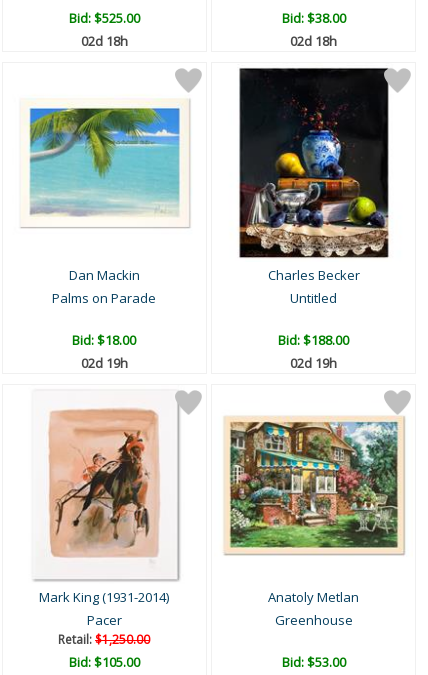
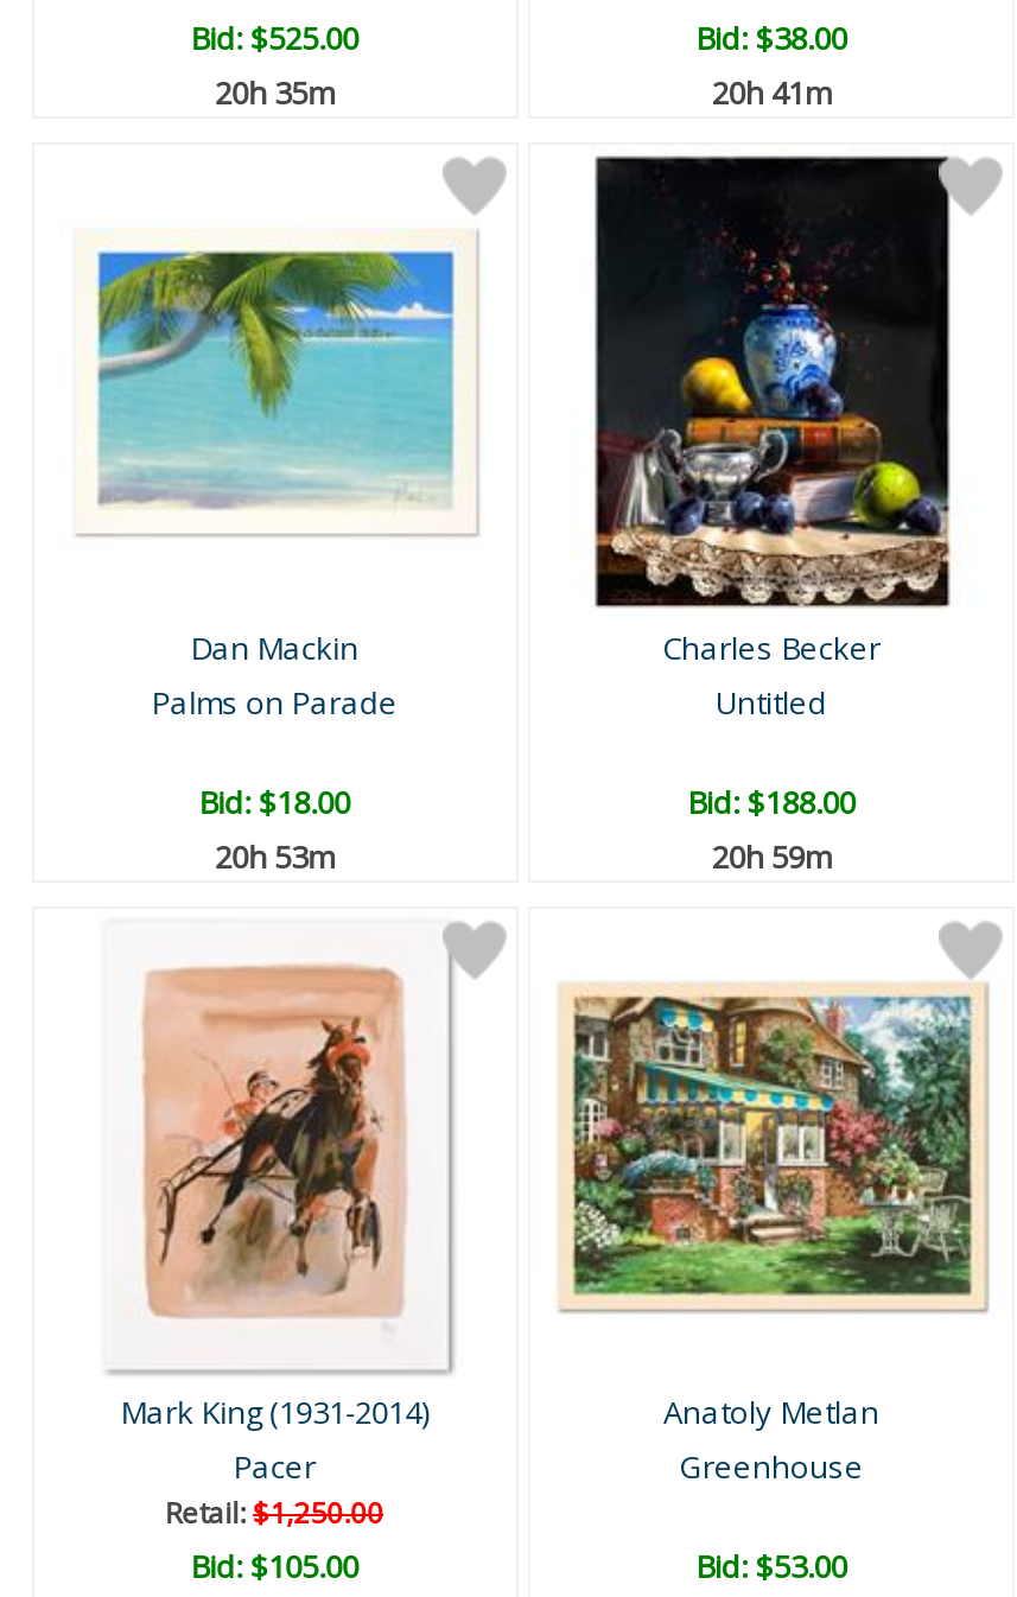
- 02d 18h
+ 20h 35m

- 02d 18h
+ 20h 41m

- 02d 19h
+ 20h 53m

- 02d 19h
+ 20h 59m
